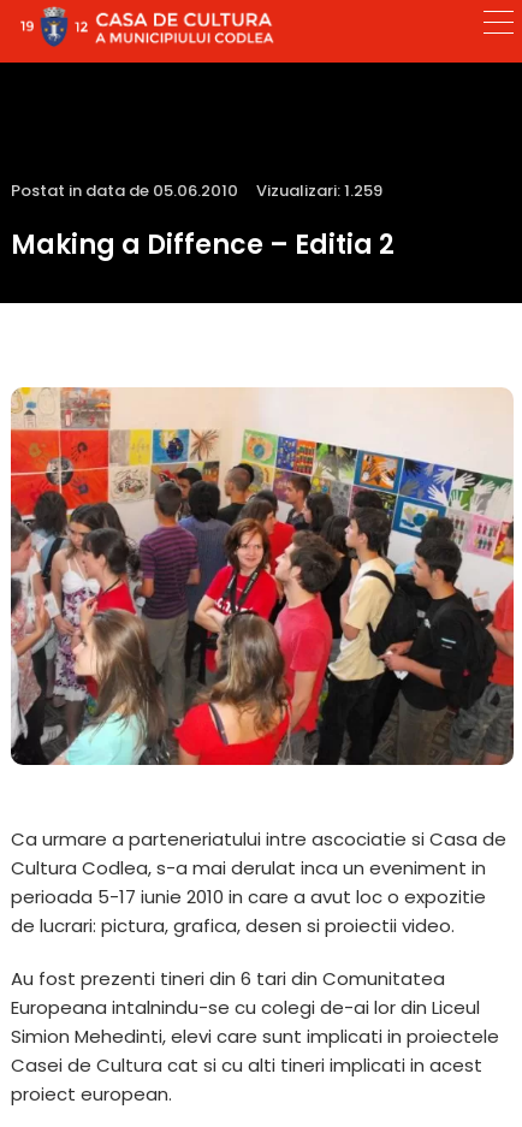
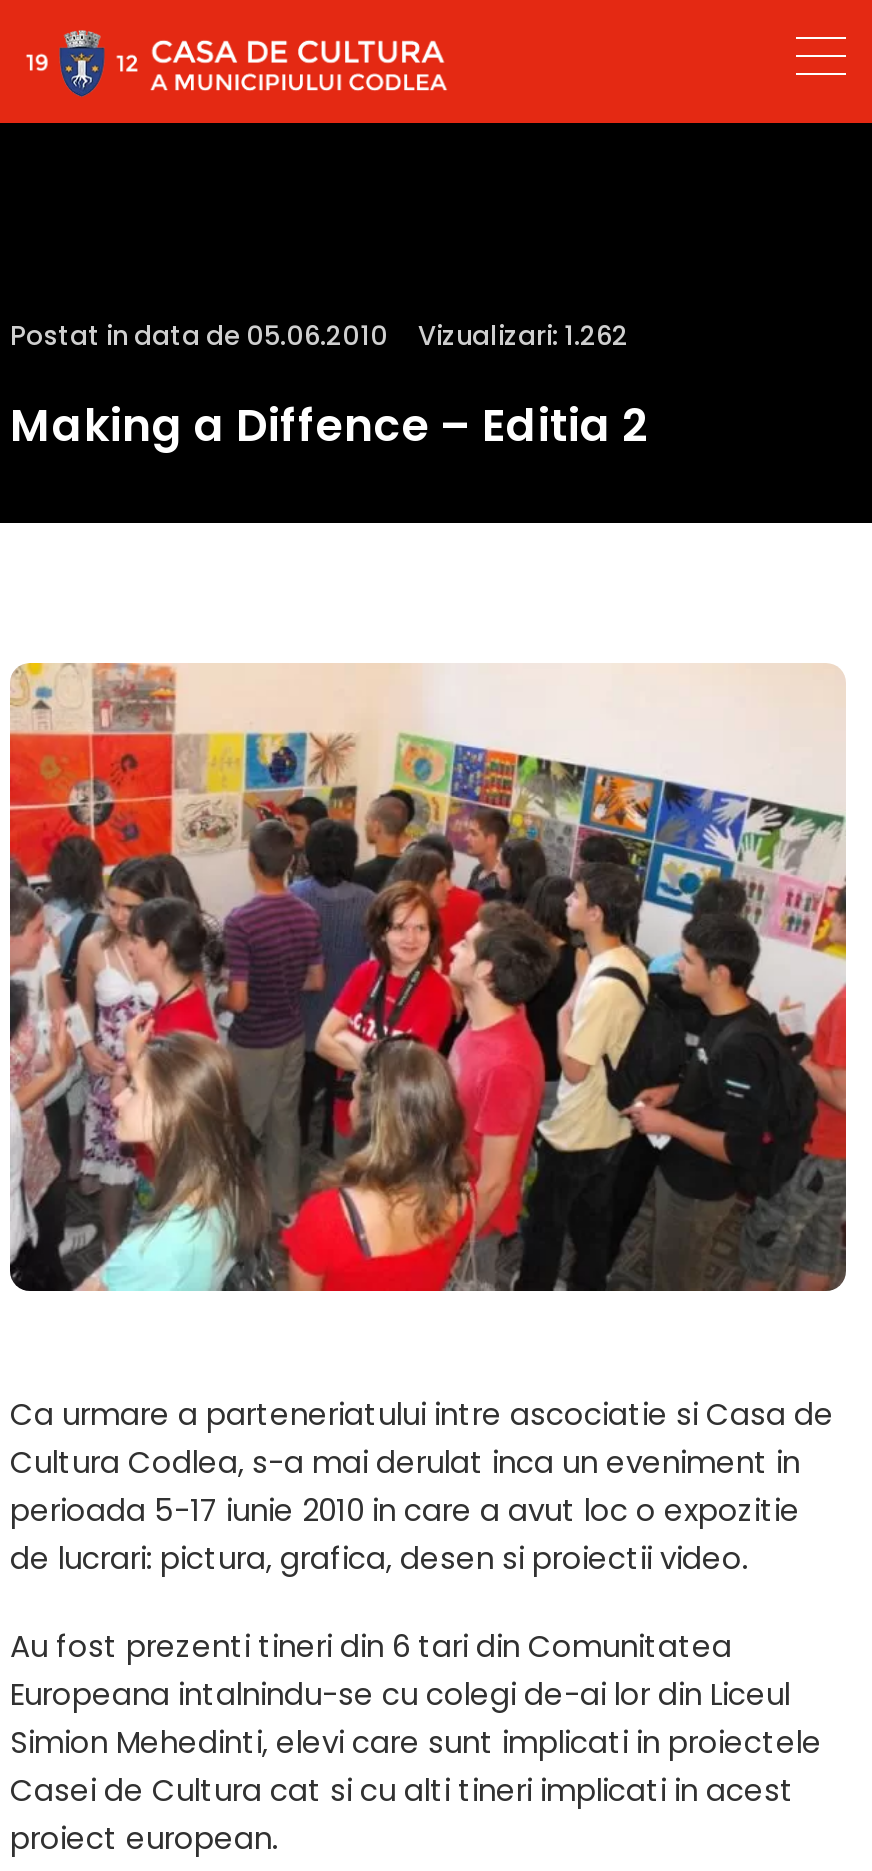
- Postat in data de 05.06.2010 Vizualizari: 1.259
+ Postat in data de 05.06.2010 Vizualizari: 1.262
